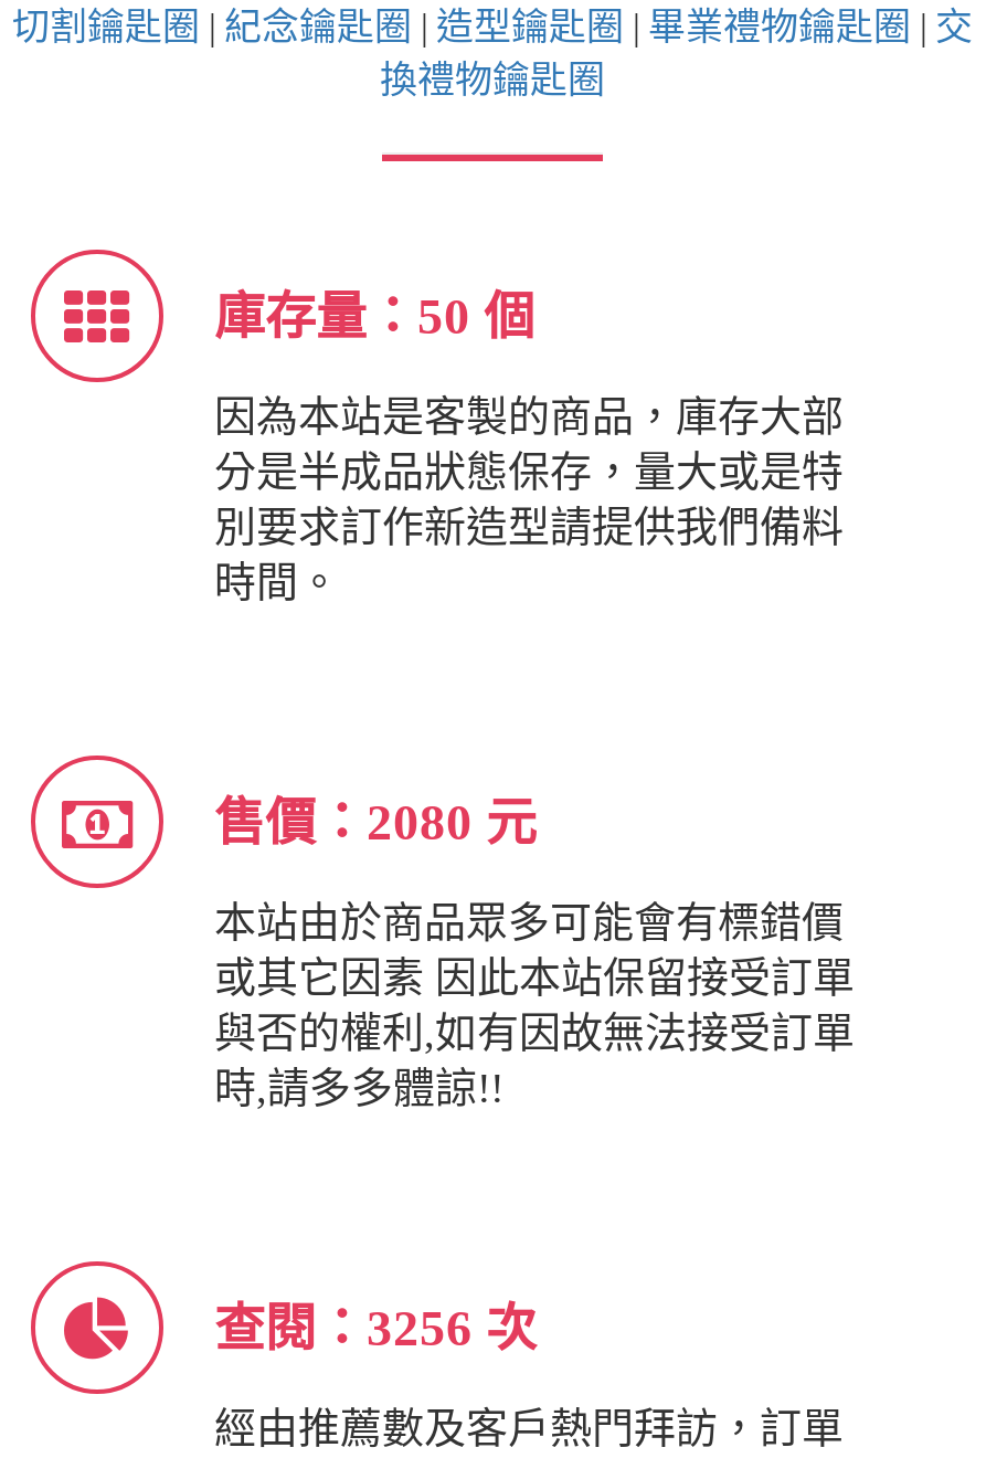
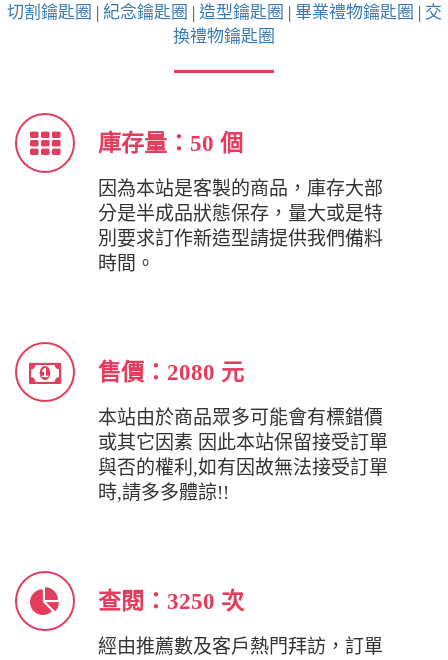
- 查閱：3256 次
+ 查閱：3250 次
